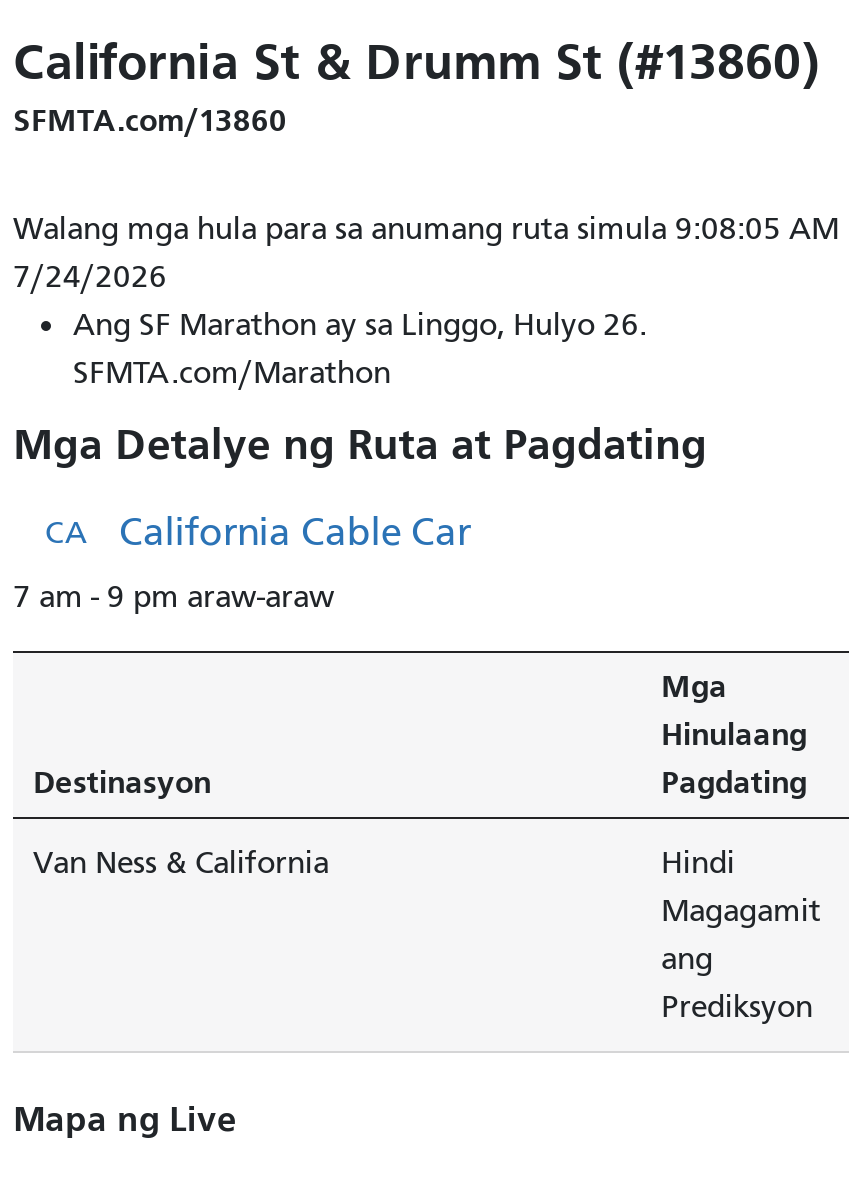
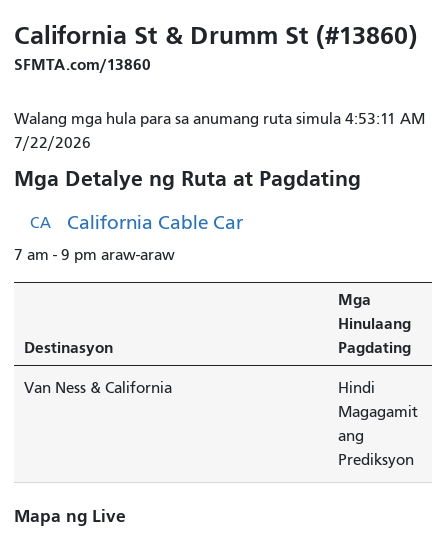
- Walang mga hula para sa anumang ruta simula 9:08:05 AM
- 7/24/2026
- Ang SF Marathon ay sa Linggo, Hulyo 26.
- SFMTA.com/Marathon
+ Walang mga hula para sa anumang ruta simula 4:53:11 AM
+ 7/22/2026
